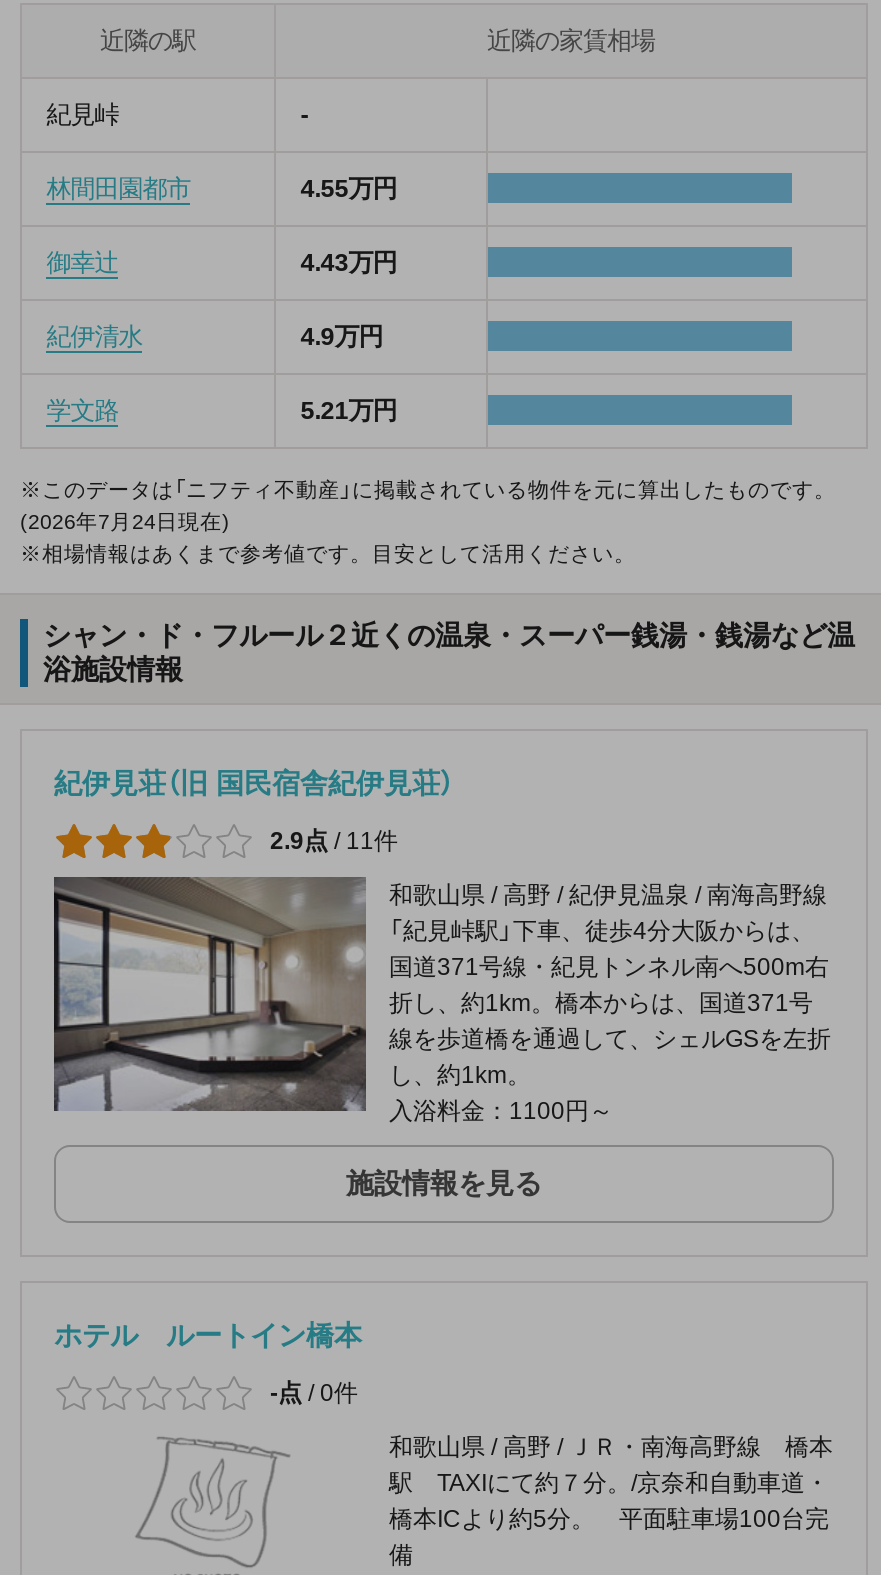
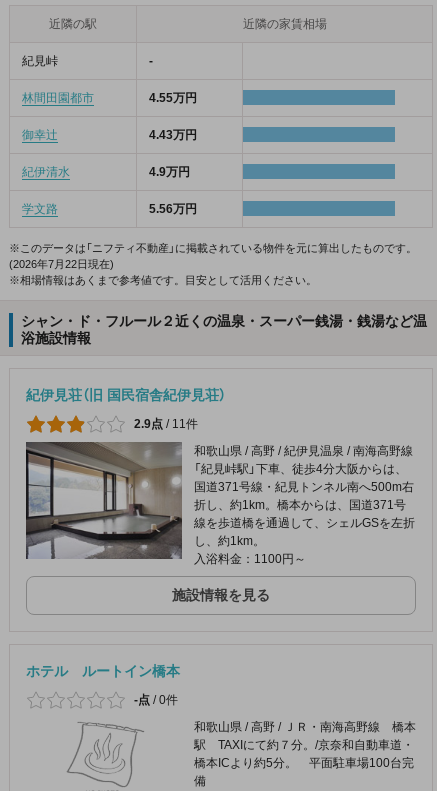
- 5.21万円
+ 5.56万円

- (2026年7月24日現在)
+ (2026年7月22日現在)
